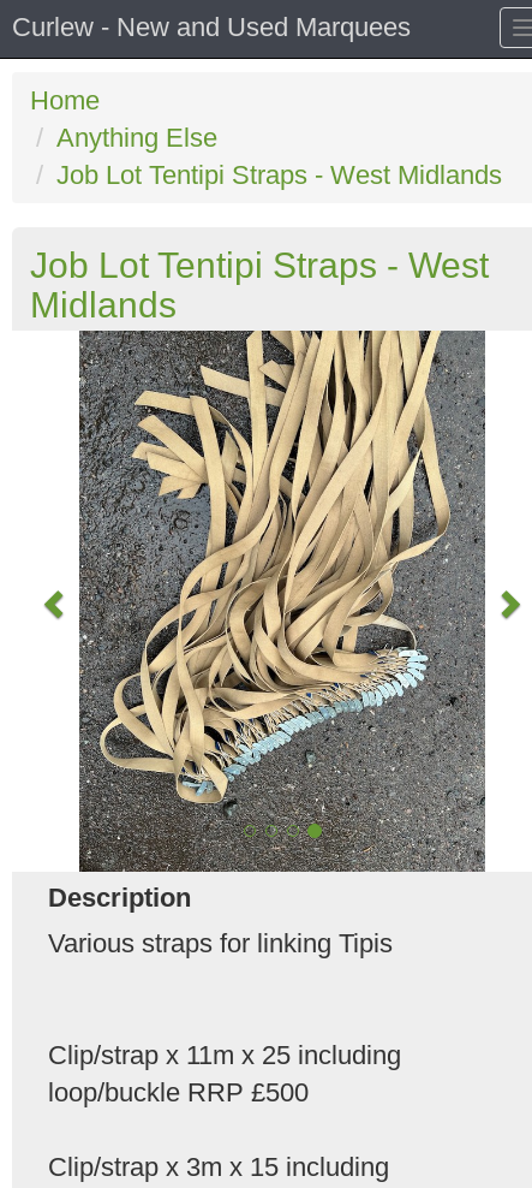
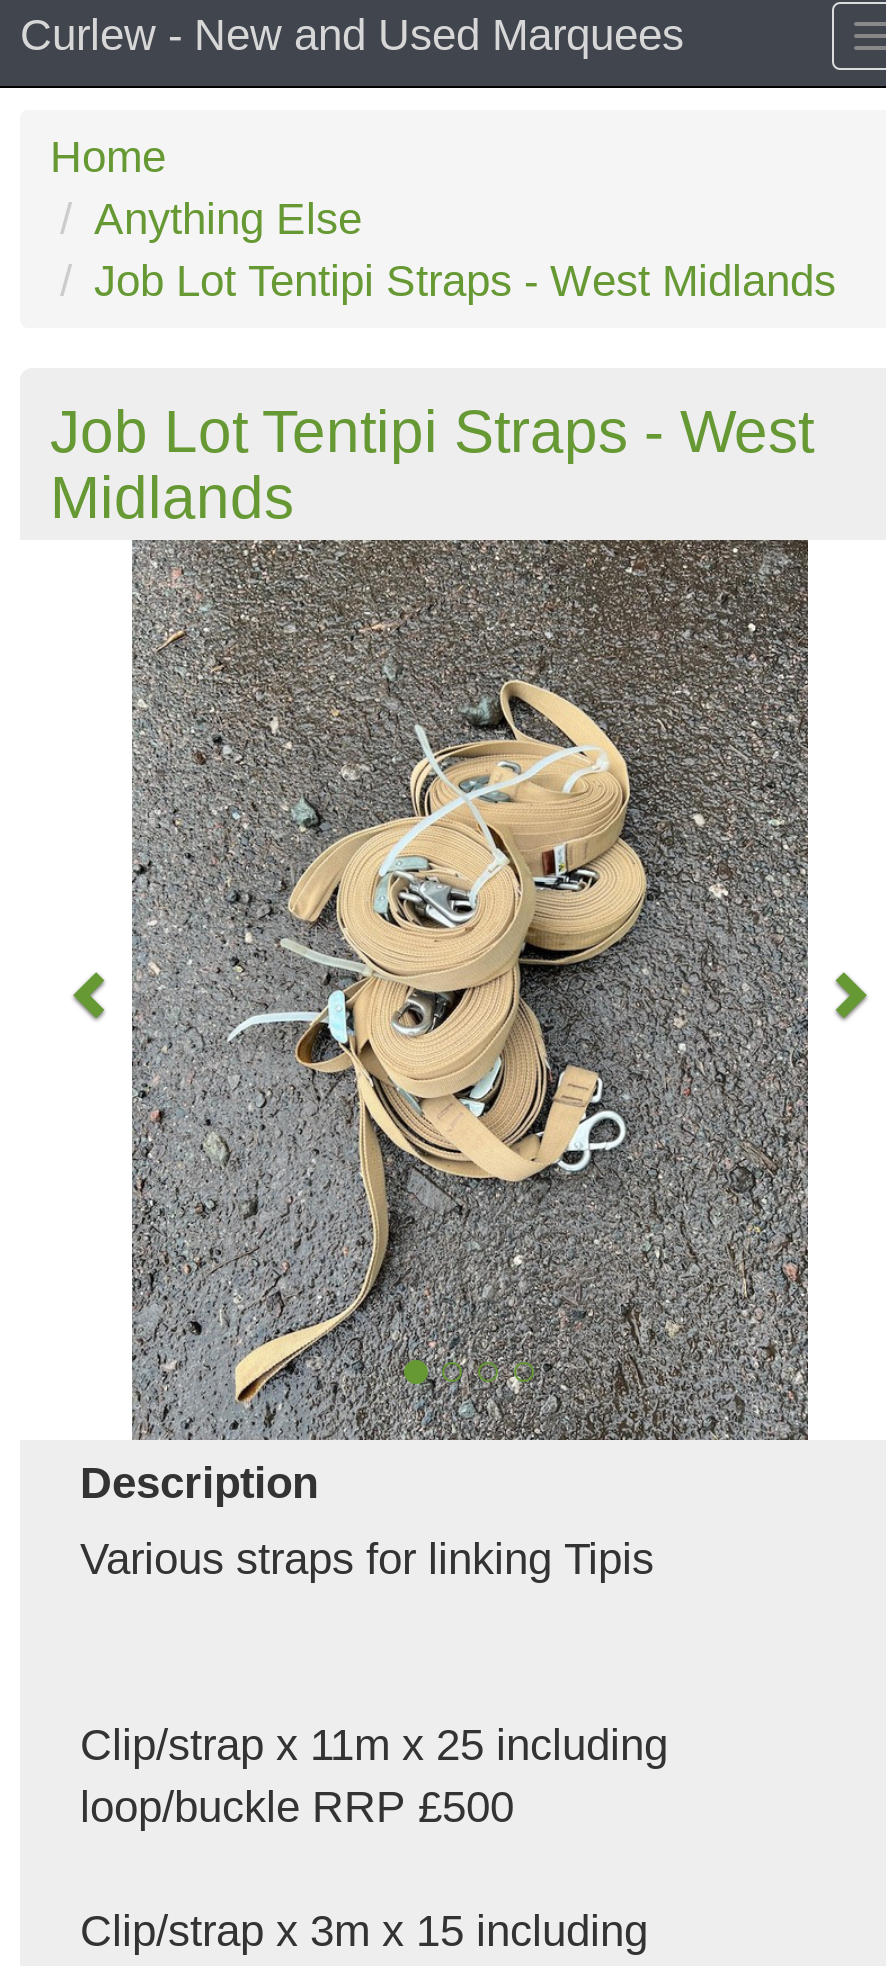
- [image]
+ [image]
